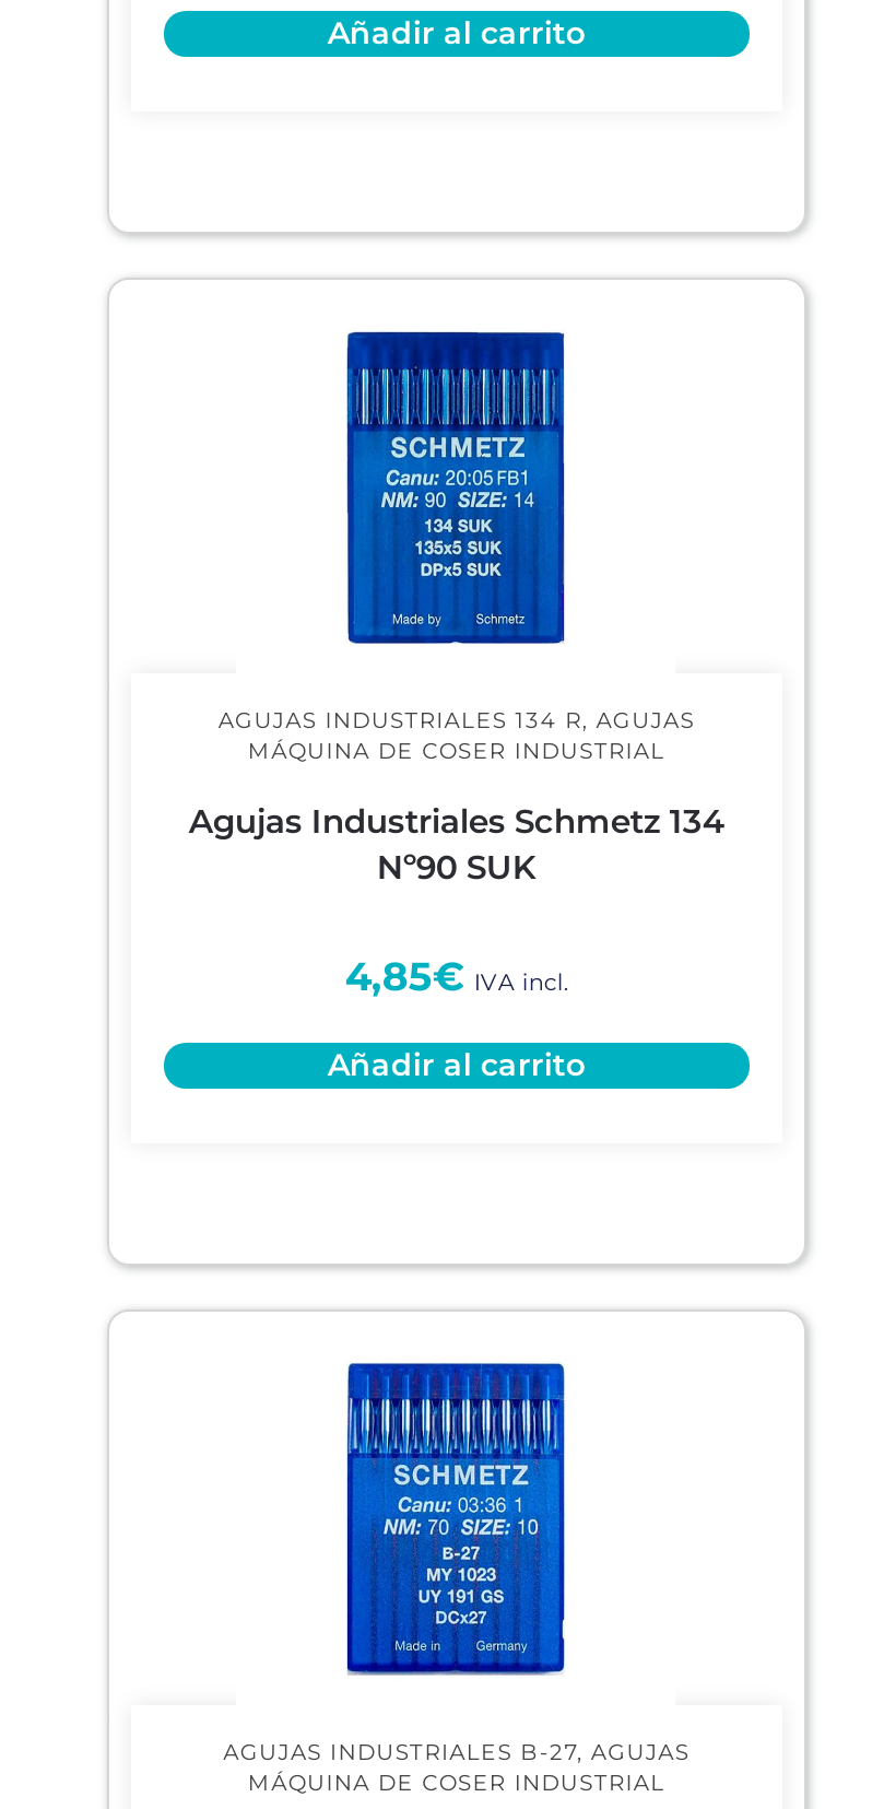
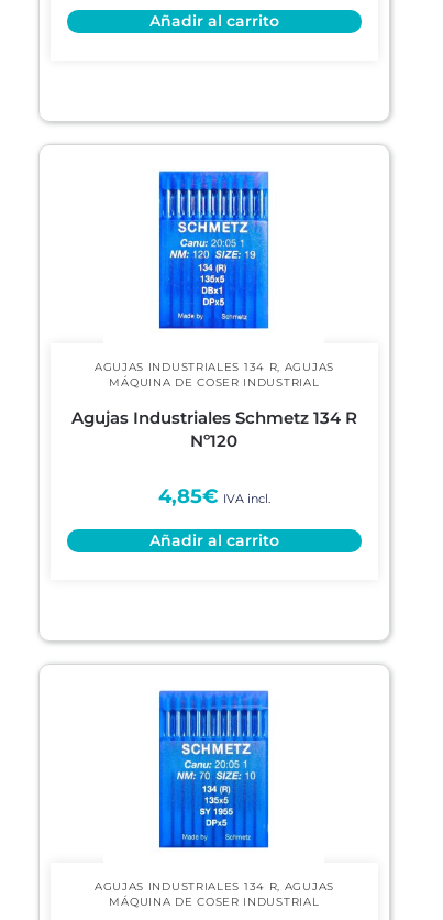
moved down: [image]

- Agujas Industriales Schmetz 134
- Nº90 SUK
+ Agujas Industriales Schmetz 134 R
+ Nº120

moved up: [image]

- AGUJAS INDUSTRIALES B-27, AGUJAS
+ AGUJAS INDUSTRIALES 134 R, AGUJAS
